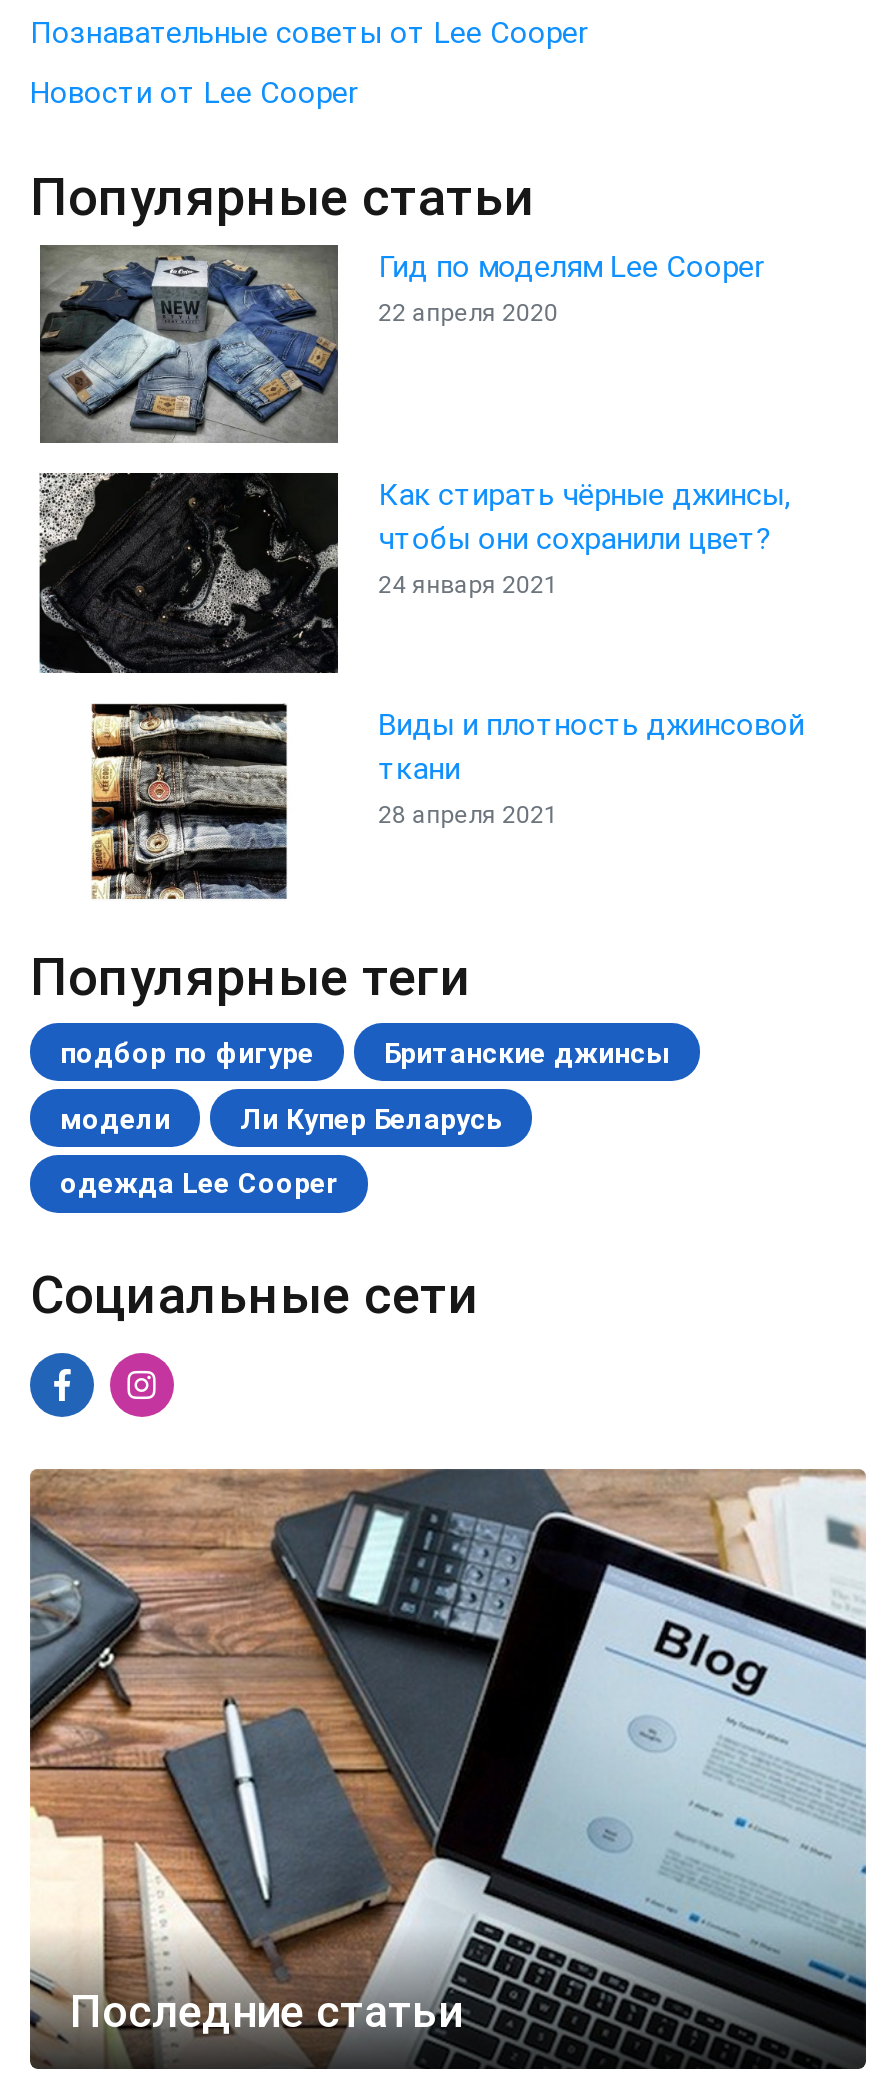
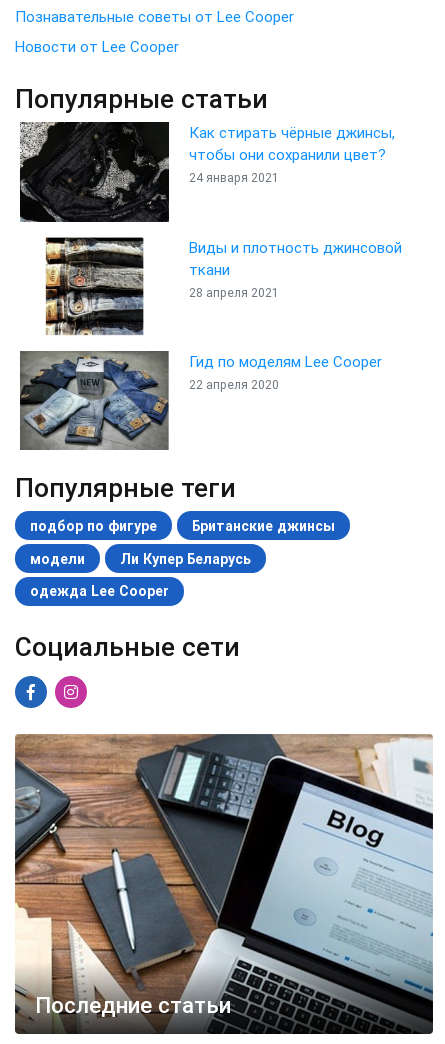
moved down: [image] | Гид по моделям Lee Cooper | 22 апреля 2020

moved up: [image] | Как стирать чёрные джинсы, | чтобы они сохранили цвет? | 24 января 2021 | Виды и плотность джинсовой | ткани | 28 апреля 2021
